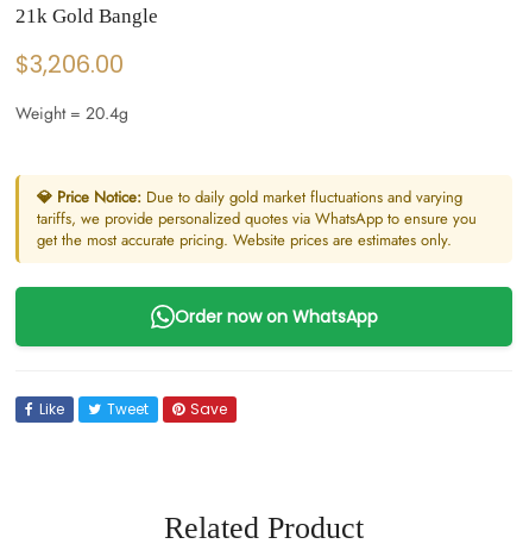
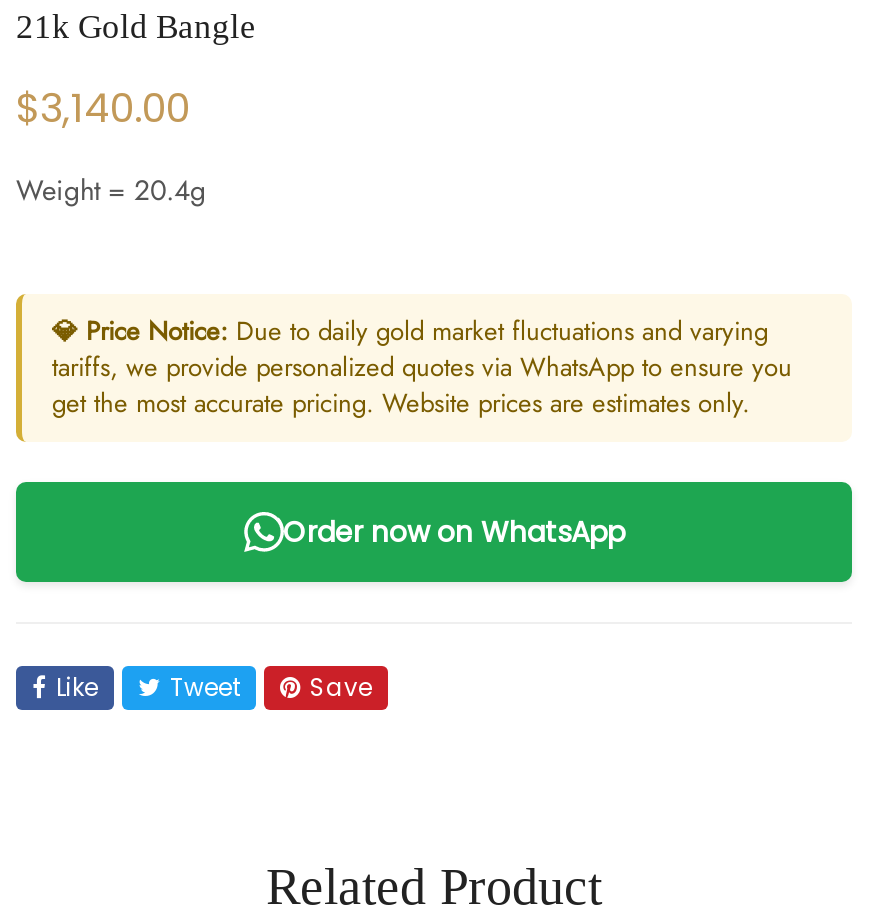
- $3,206.00
+ $3,140.00
